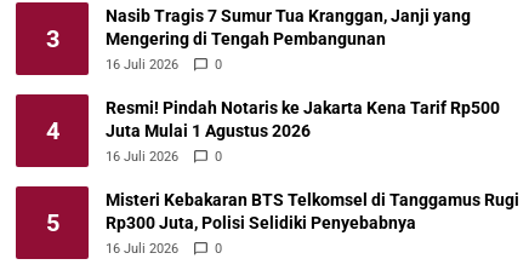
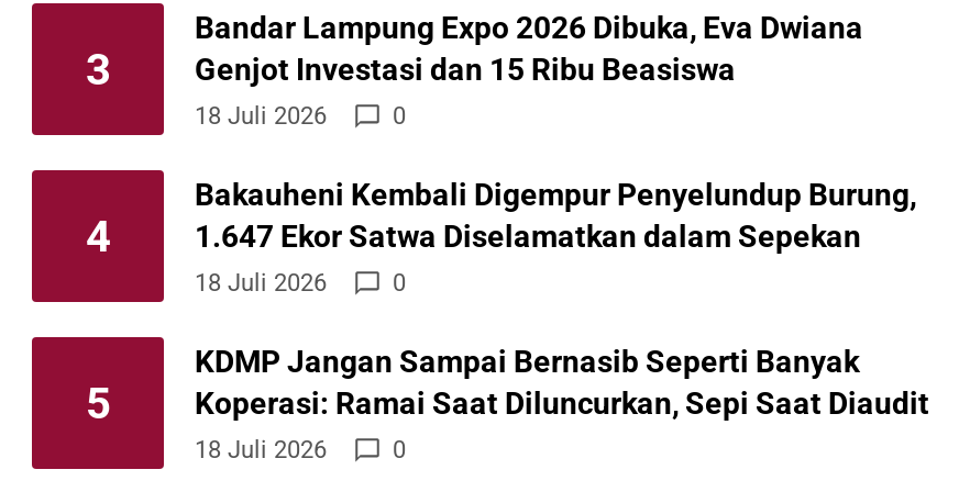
- Nasib Tragis 7 Sumur Tua Kranggan, Janji yang
- Mengering di Tengah Pembangunan
- 16 Juli 2026
+ Bandar Lampung Expo 2026 Dibuka, Eva Dwiana
+ Genjot Investasi dan 15 Ribu Beasiswa
+ 18 Juli 2026

- Resmi! Pindah Notaris ke Jakarta Kena Tarif Rp500
- Juta Mulai 1 Agustus 2026
- 16 Juli 2026
+ Bakauheni Kembali Digempur Penyelundup Burung,
+ 1.647 Ekor Satwa Diselamatkan dalam Sepekan
+ 18 Juli 2026

- Misteri Kebakaran BTS Telkomsel di Tanggamus Rugi
- Rp300 Juta, Polisi Selidiki Penyebabnya
- 16 Juli 2026
+ KDMP Jangan Sampai Bernasib Seperti Banyak
+ Koperasi: Ramai Saat Diluncurkan, Sepi Saat Diaudit
+ 18 Juli 2026
